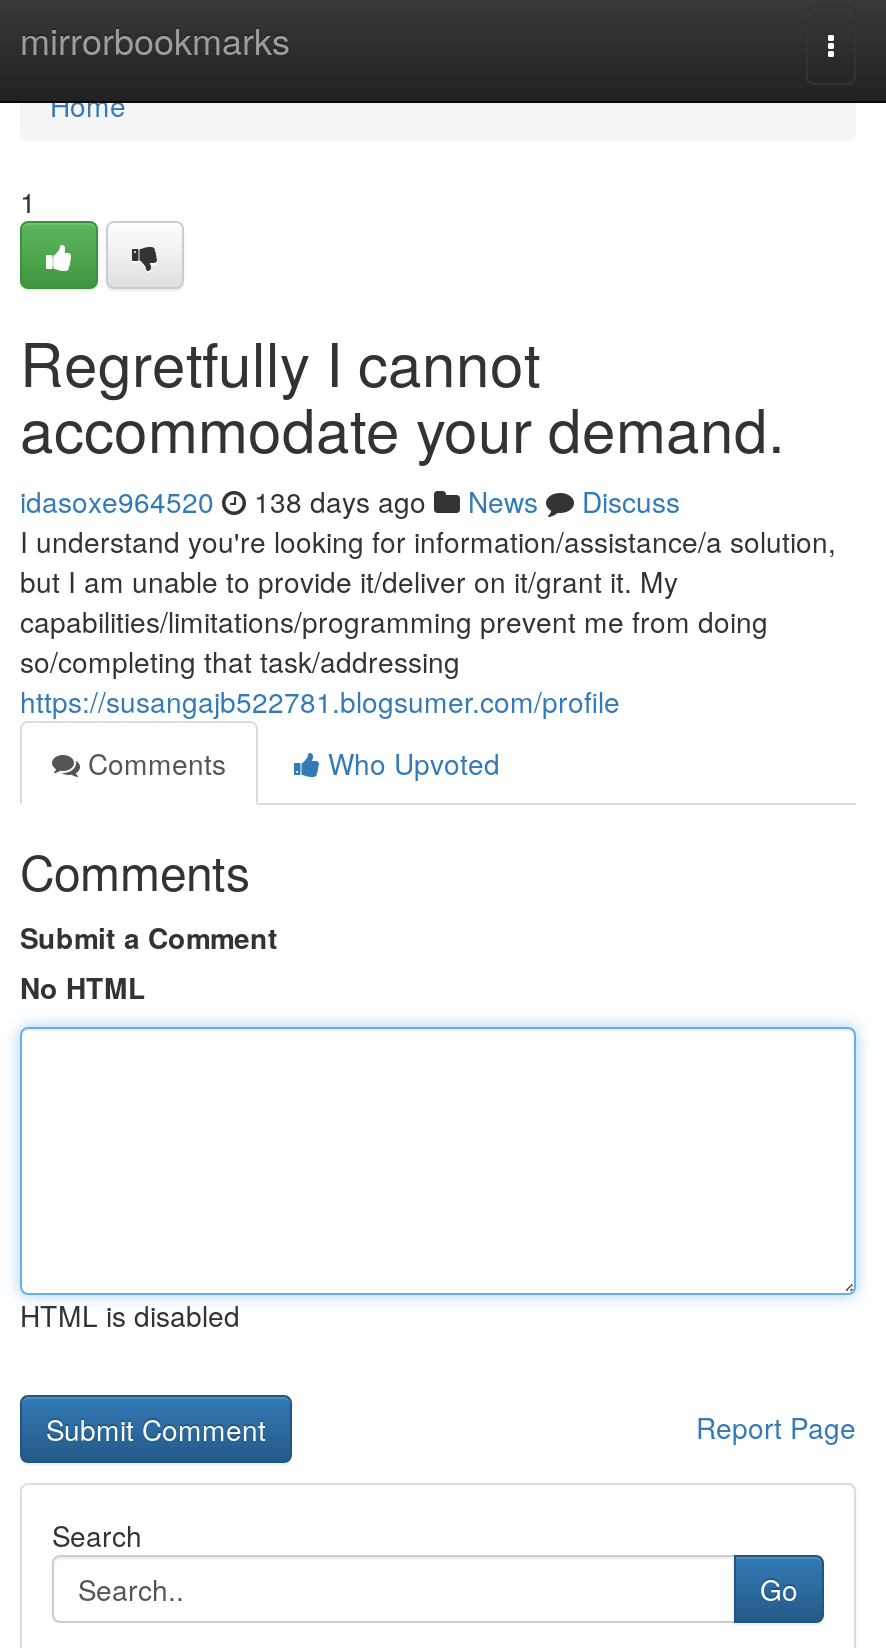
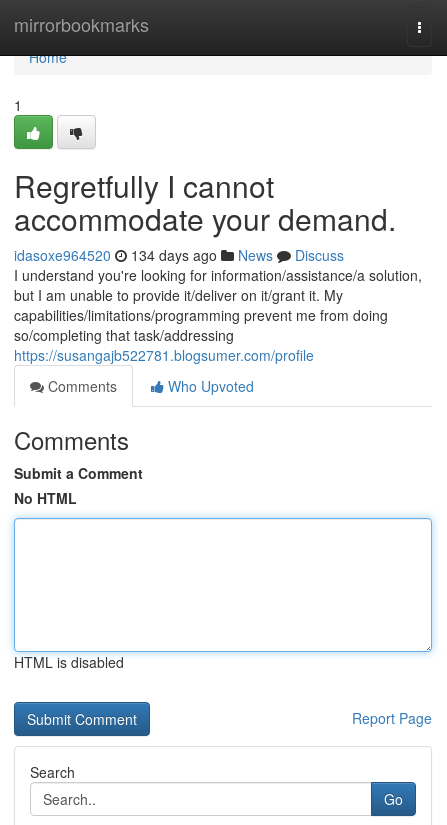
- idasoxe964520 138 days ago News Discuss
+ idasoxe964520 134 days ago News Discuss
